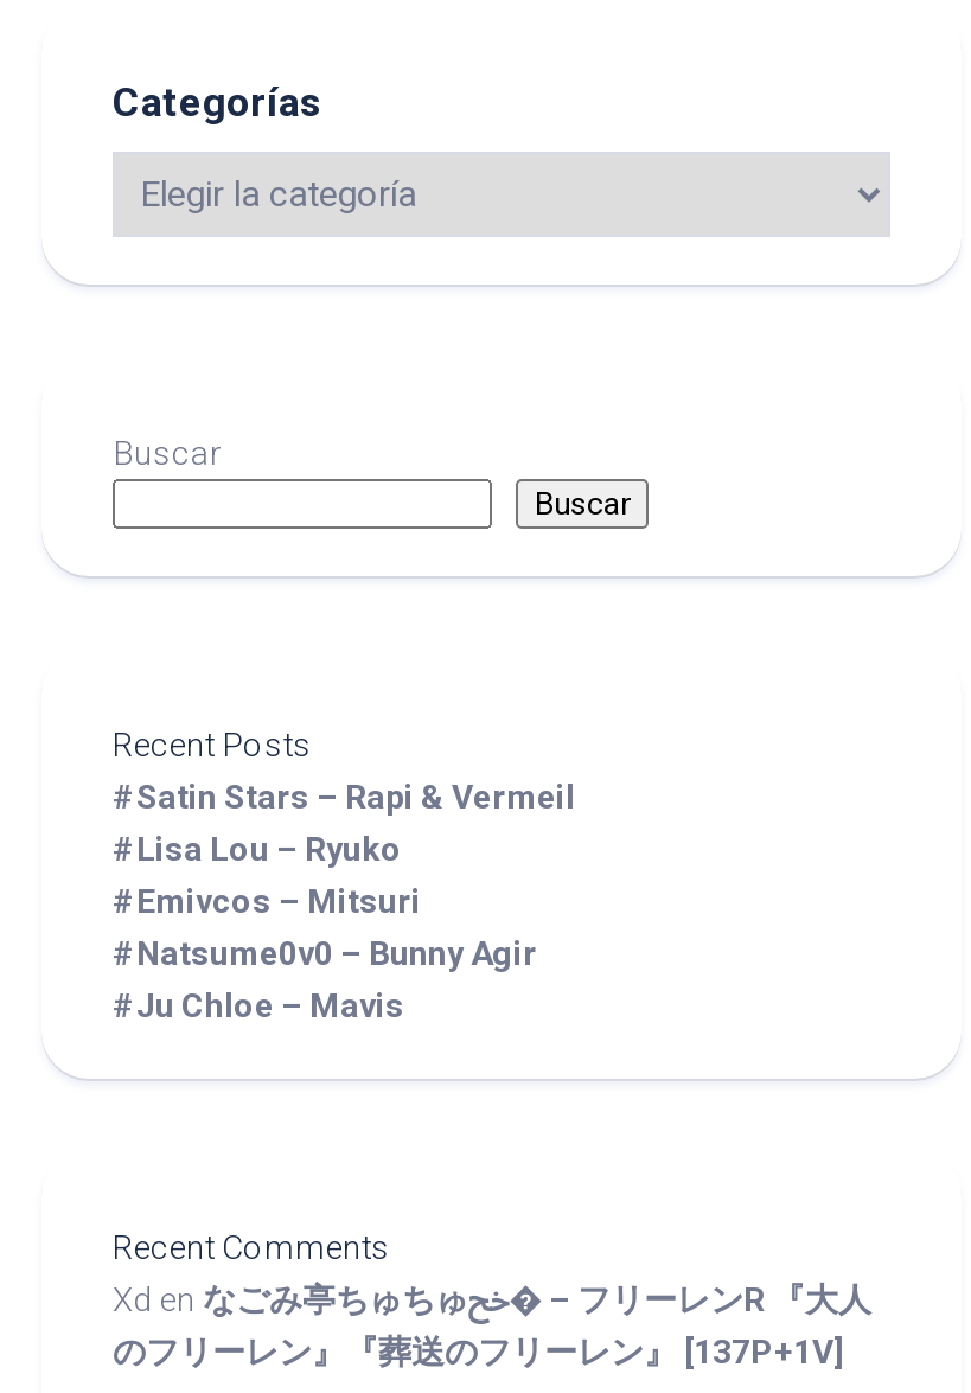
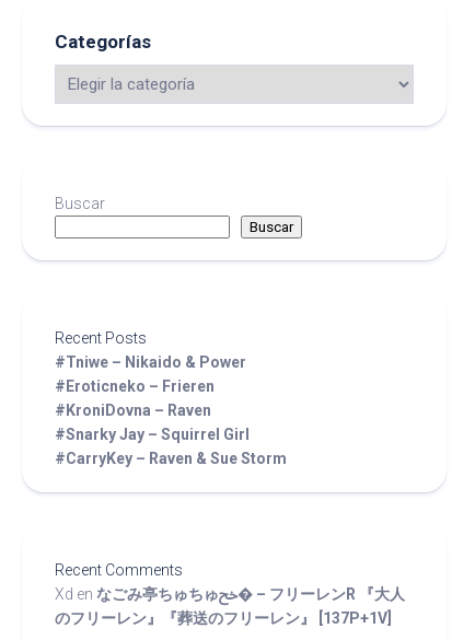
- #Satin Stars – Rapi & Vermeil
- #Lisa Lou – Ryuko
- #Emivcos – Mitsuri
- #Natsume0v0 – Bunny Agir
- #Ju Chloe – Mavis
+ #Tniwe – Nikaido & Power
+ #Eroticneko – Frieren
+ #KroniDovna – Raven
+ #Snarky Jay – Squirrel Girl
+ #CarryKey – Raven & Sue Storm
